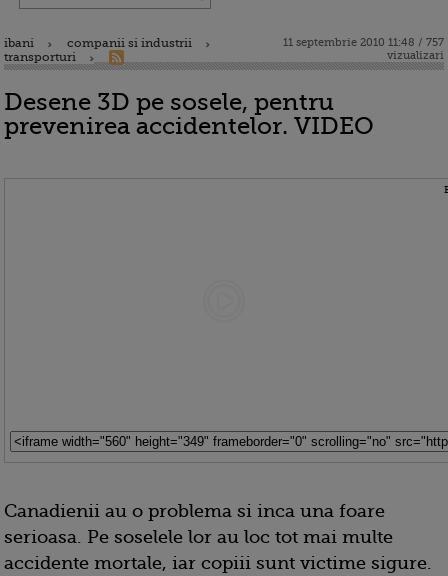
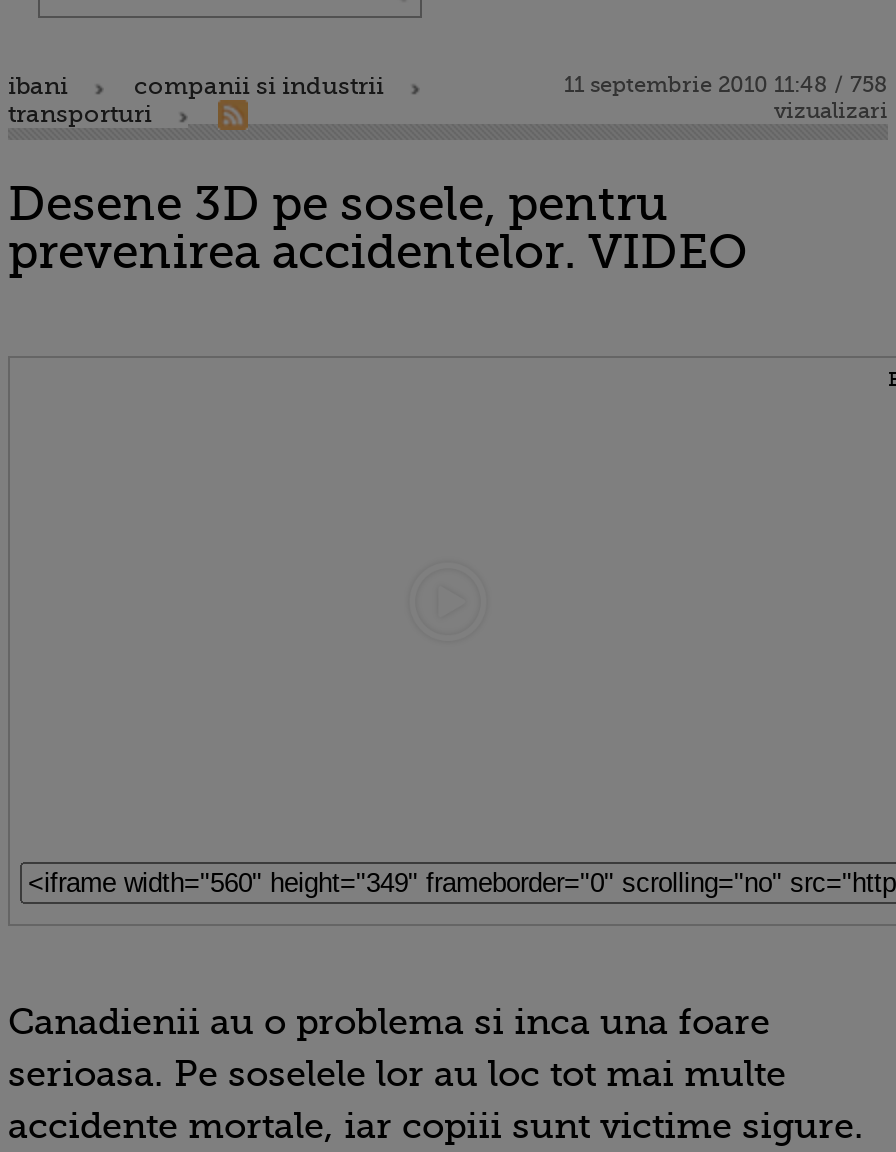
- 11 septembrie 2010 11:48 / 757
+ 11 septembrie 2010 11:48 / 758
